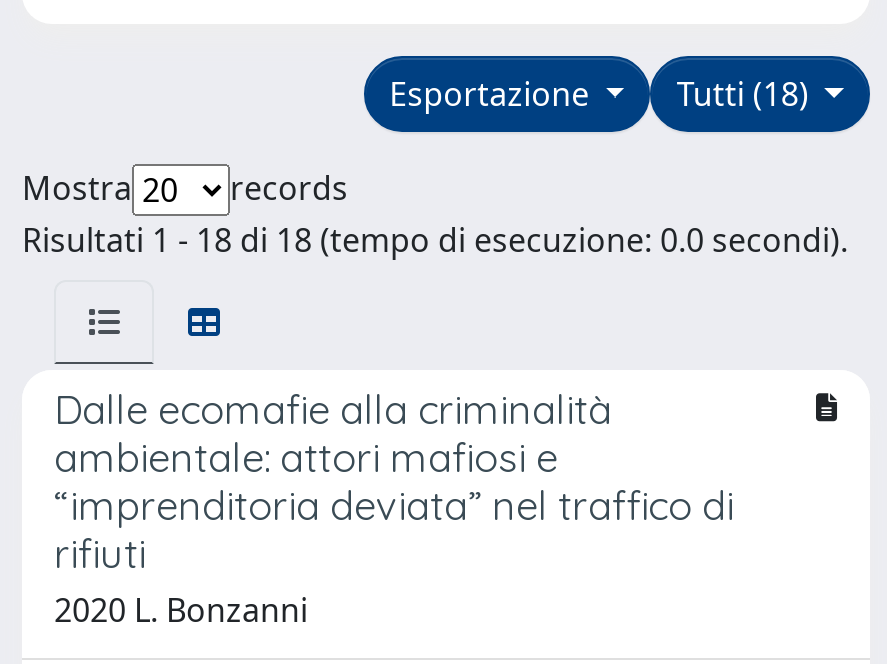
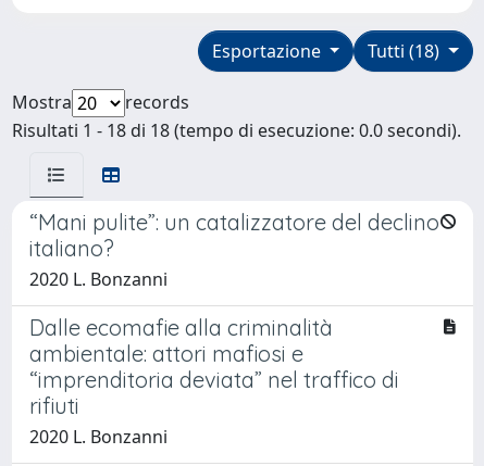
+ “Mani pulite”: un catalizzatore del declino
+ italiano?
+ 2020 L. Bonzanni
